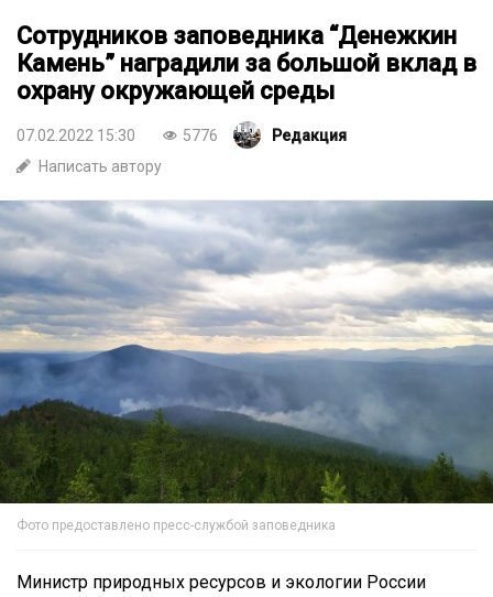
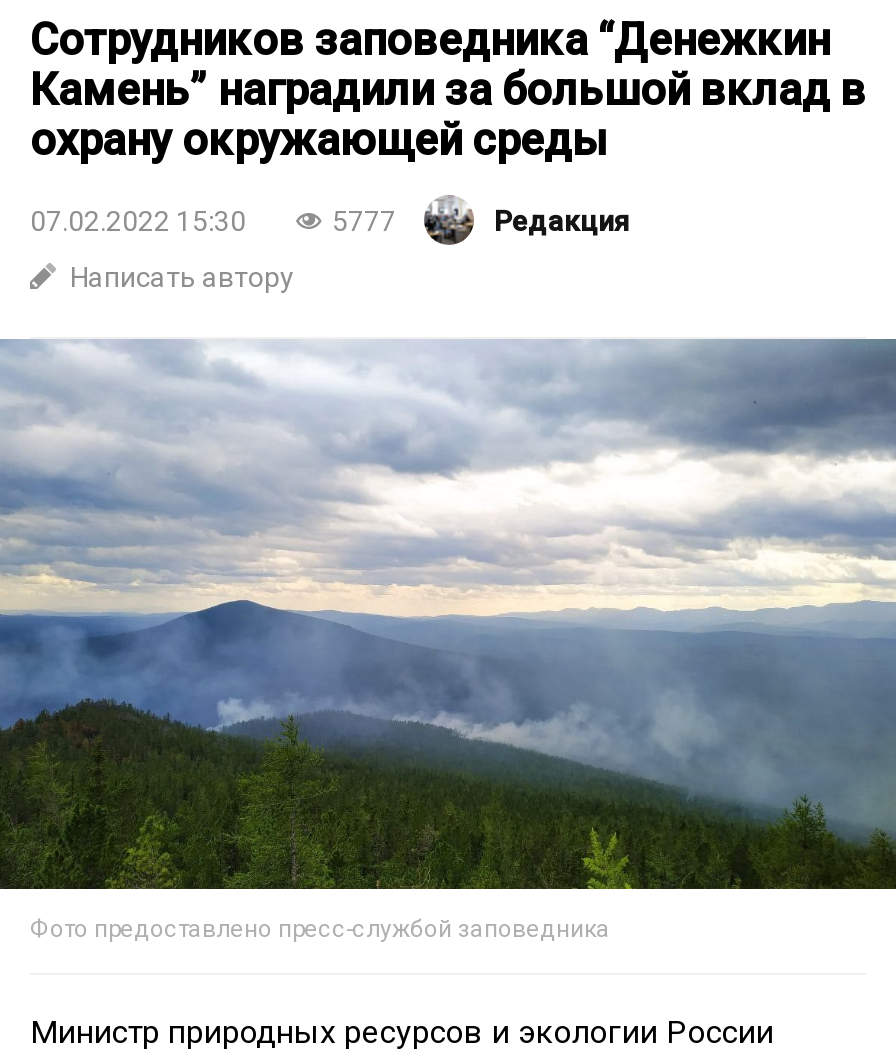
- 5776
+ 5777
